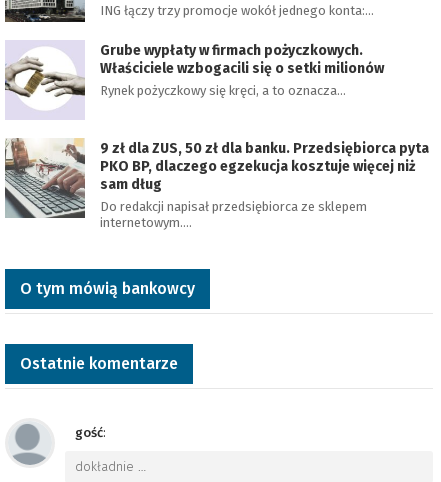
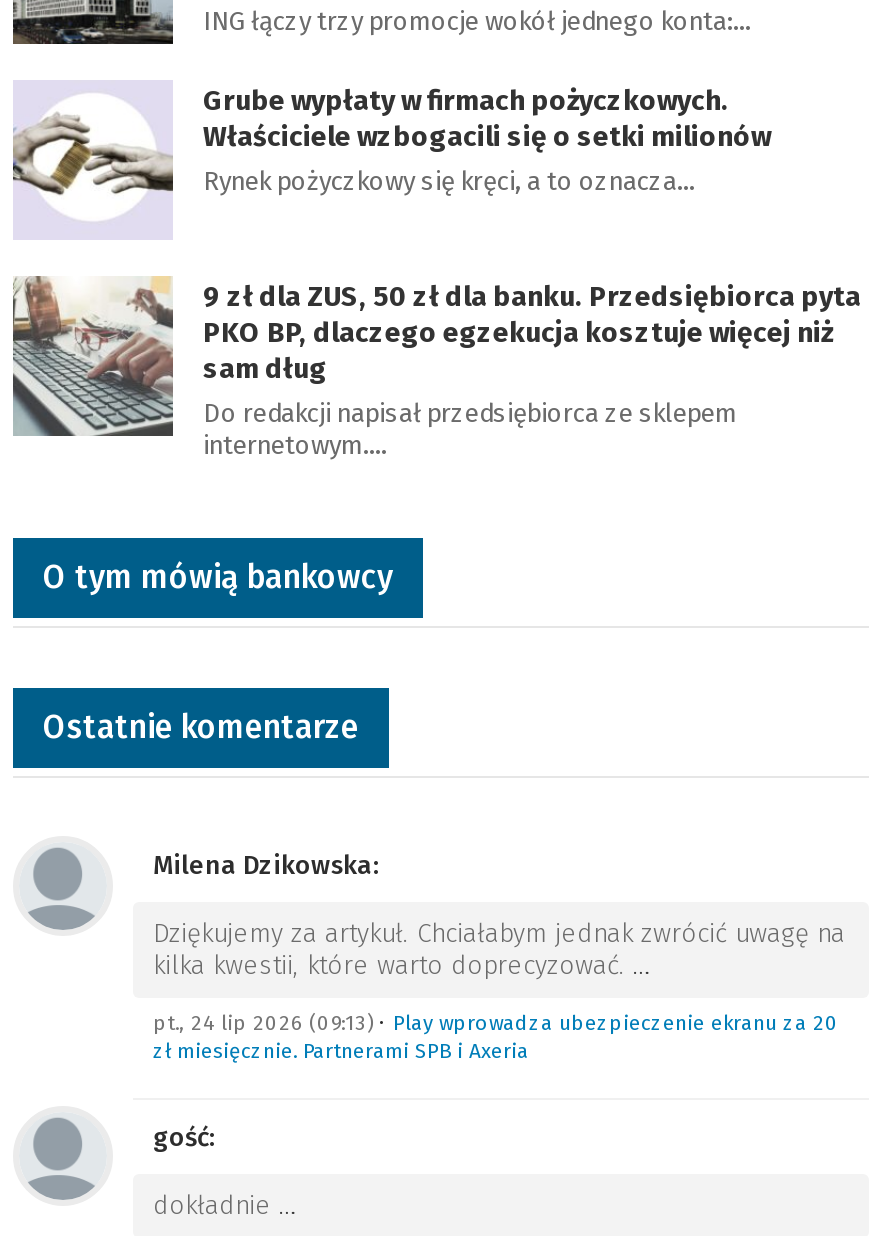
+ Milena Dzikowska:
+ Dziękujemy za artykuł. Chciałabym jednak zwrócić uwagę na
+ kilka kwestii, które warto doprecyzować. …
+ pt., 24 lip 2026 (09:13) • Play wprowadza ubezpieczenie ekranu za 20
+ zł miesięcznie. Partnerami SPB i Axeria
